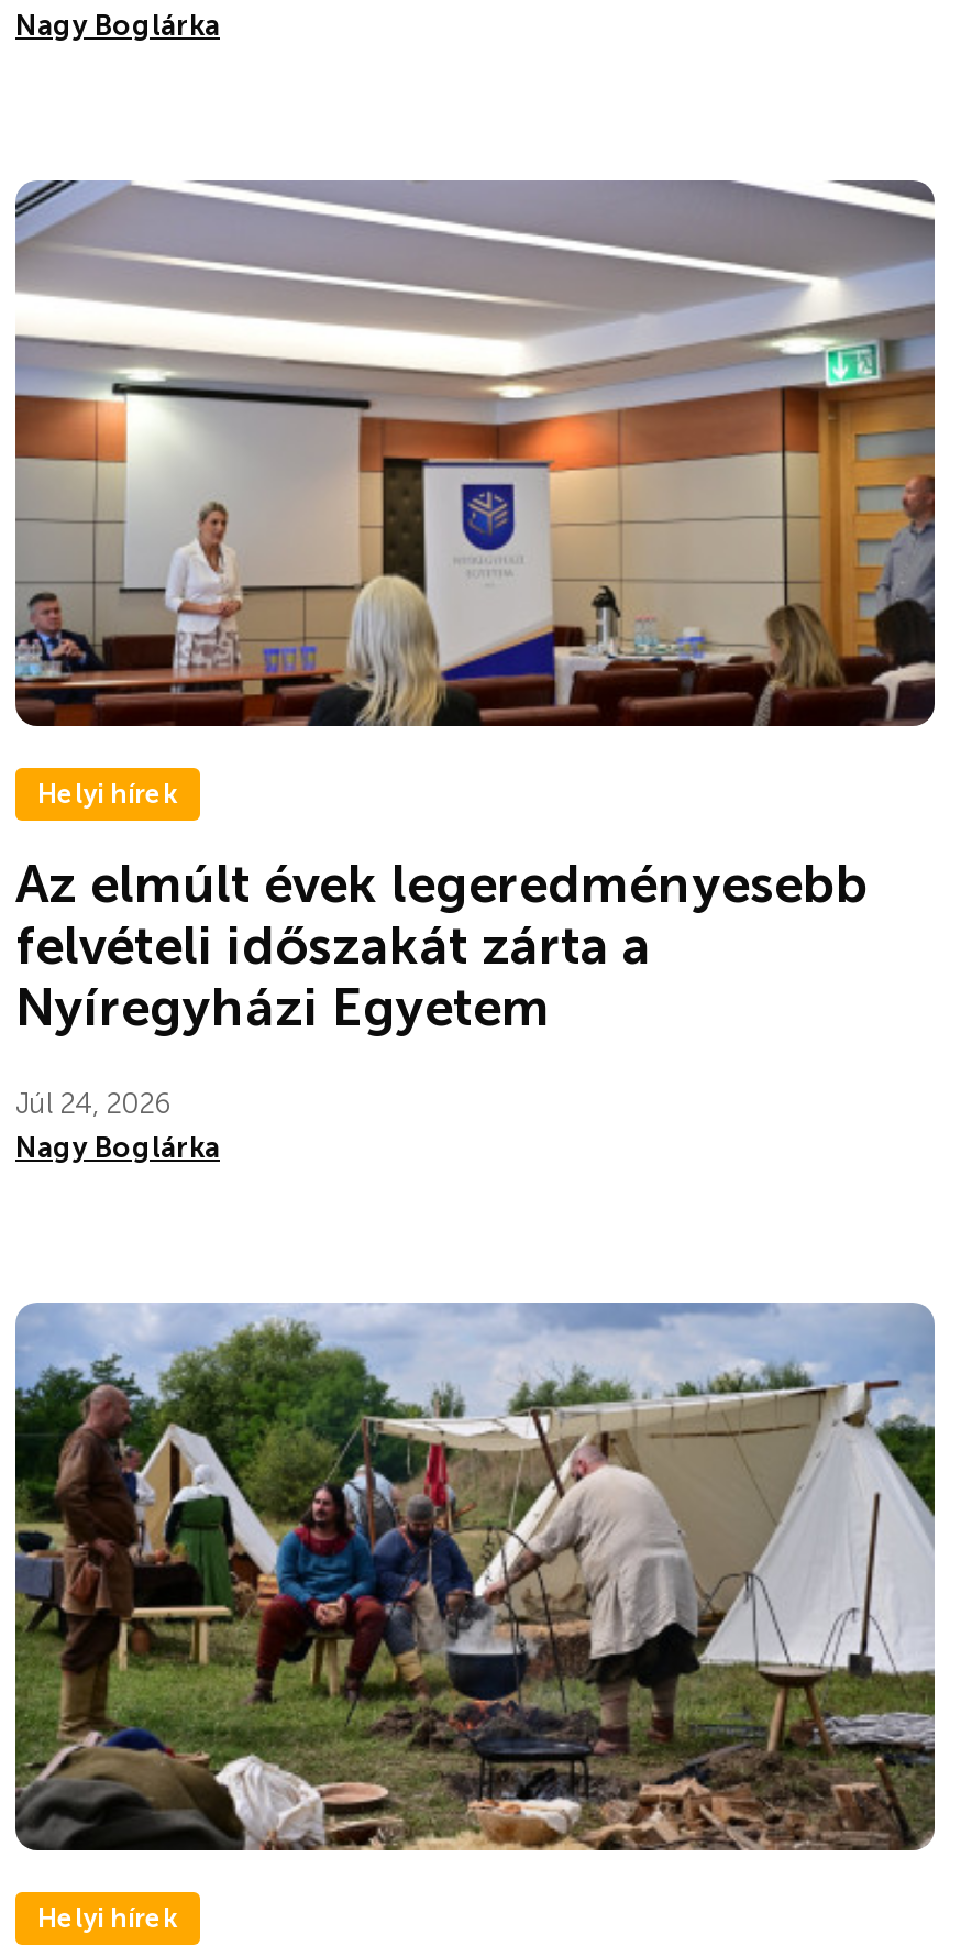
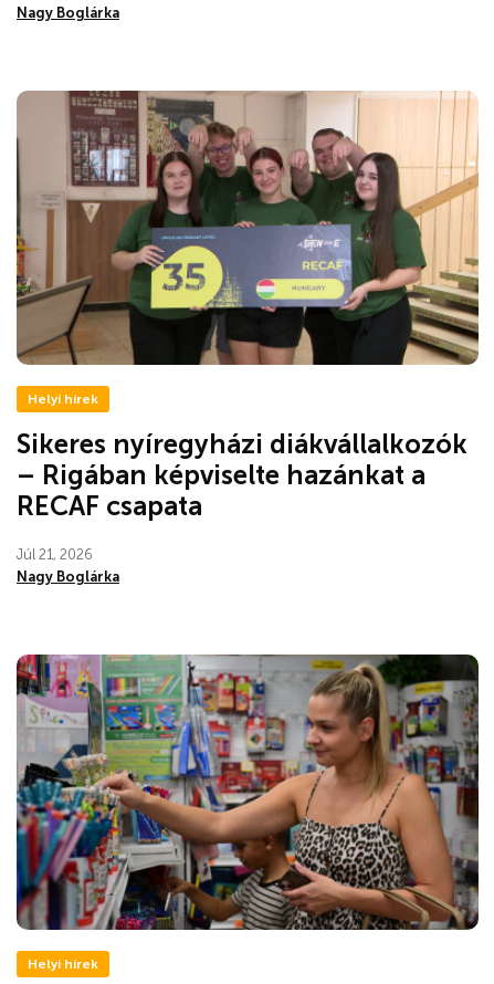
- [image]
+ [image]

- Az elmúlt évek legeredményesebb
- felvételi időszakát zárta a
- Nyíregyházi Egyetem
+ Sikeres nyíregyházi diákvállalkozók
+ – Rigában képviselte hazánkat a
+ RECAF csapata

- Júl 24, 2026
+ Júl 21, 2026

- [image]
+ [image]
